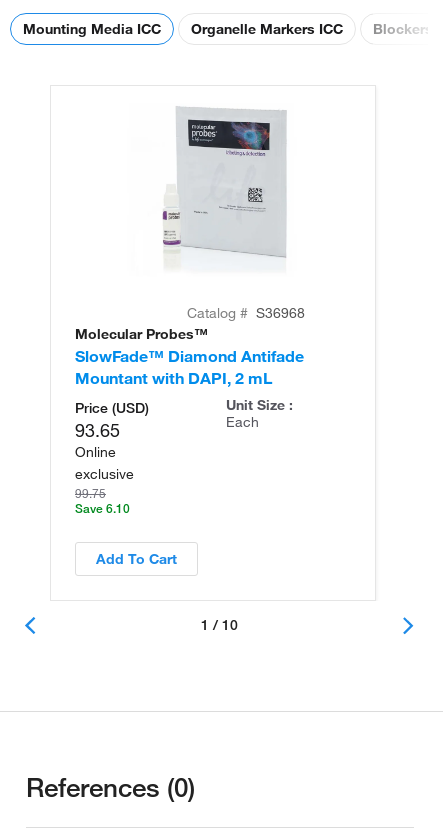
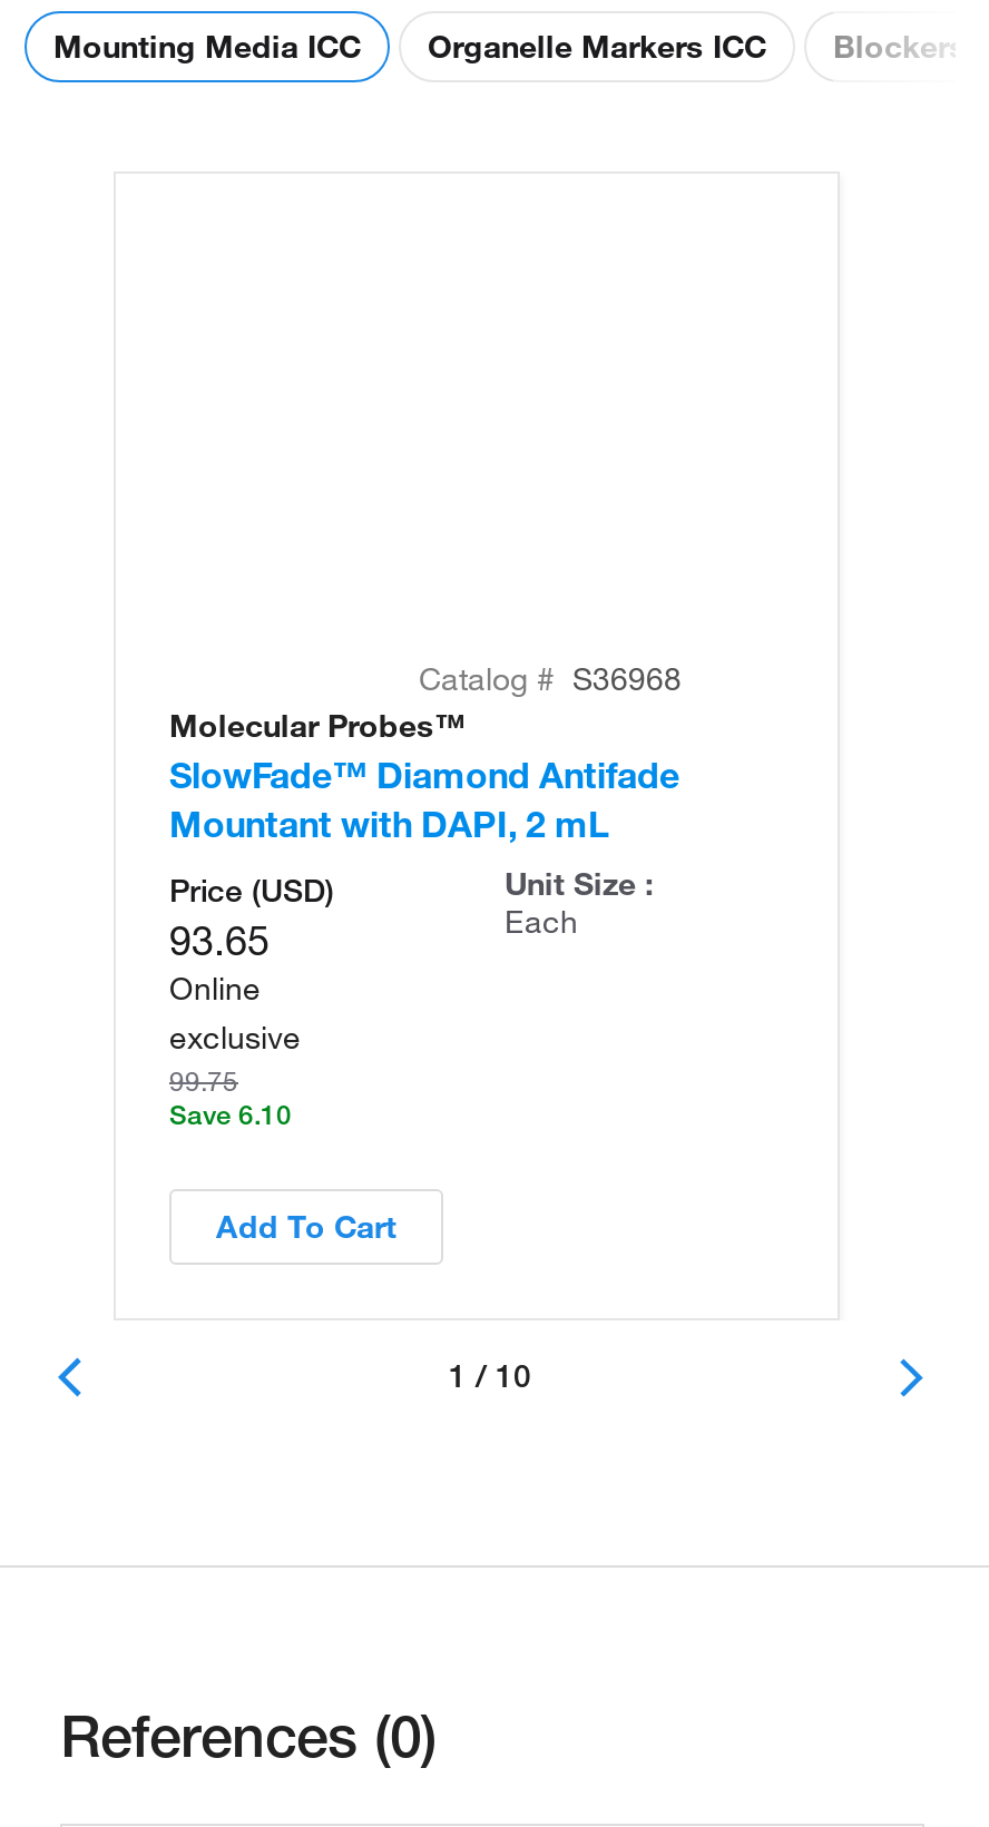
- [image]
